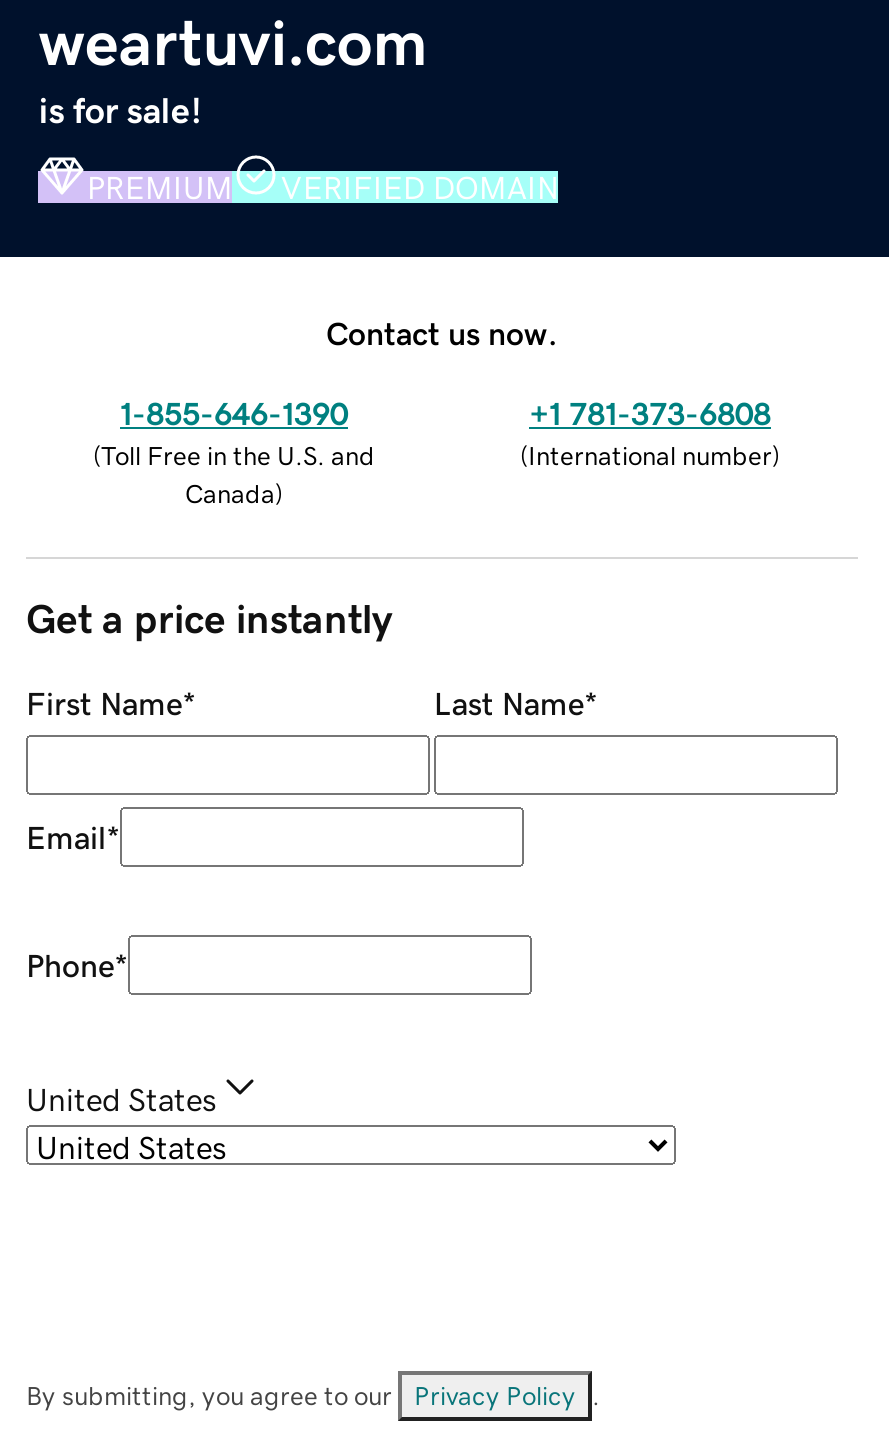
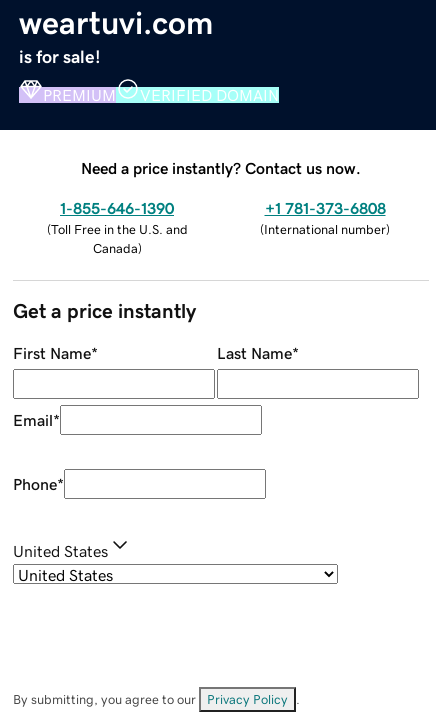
- Contact us now.
+ Need a price instantly? Contact us now.
